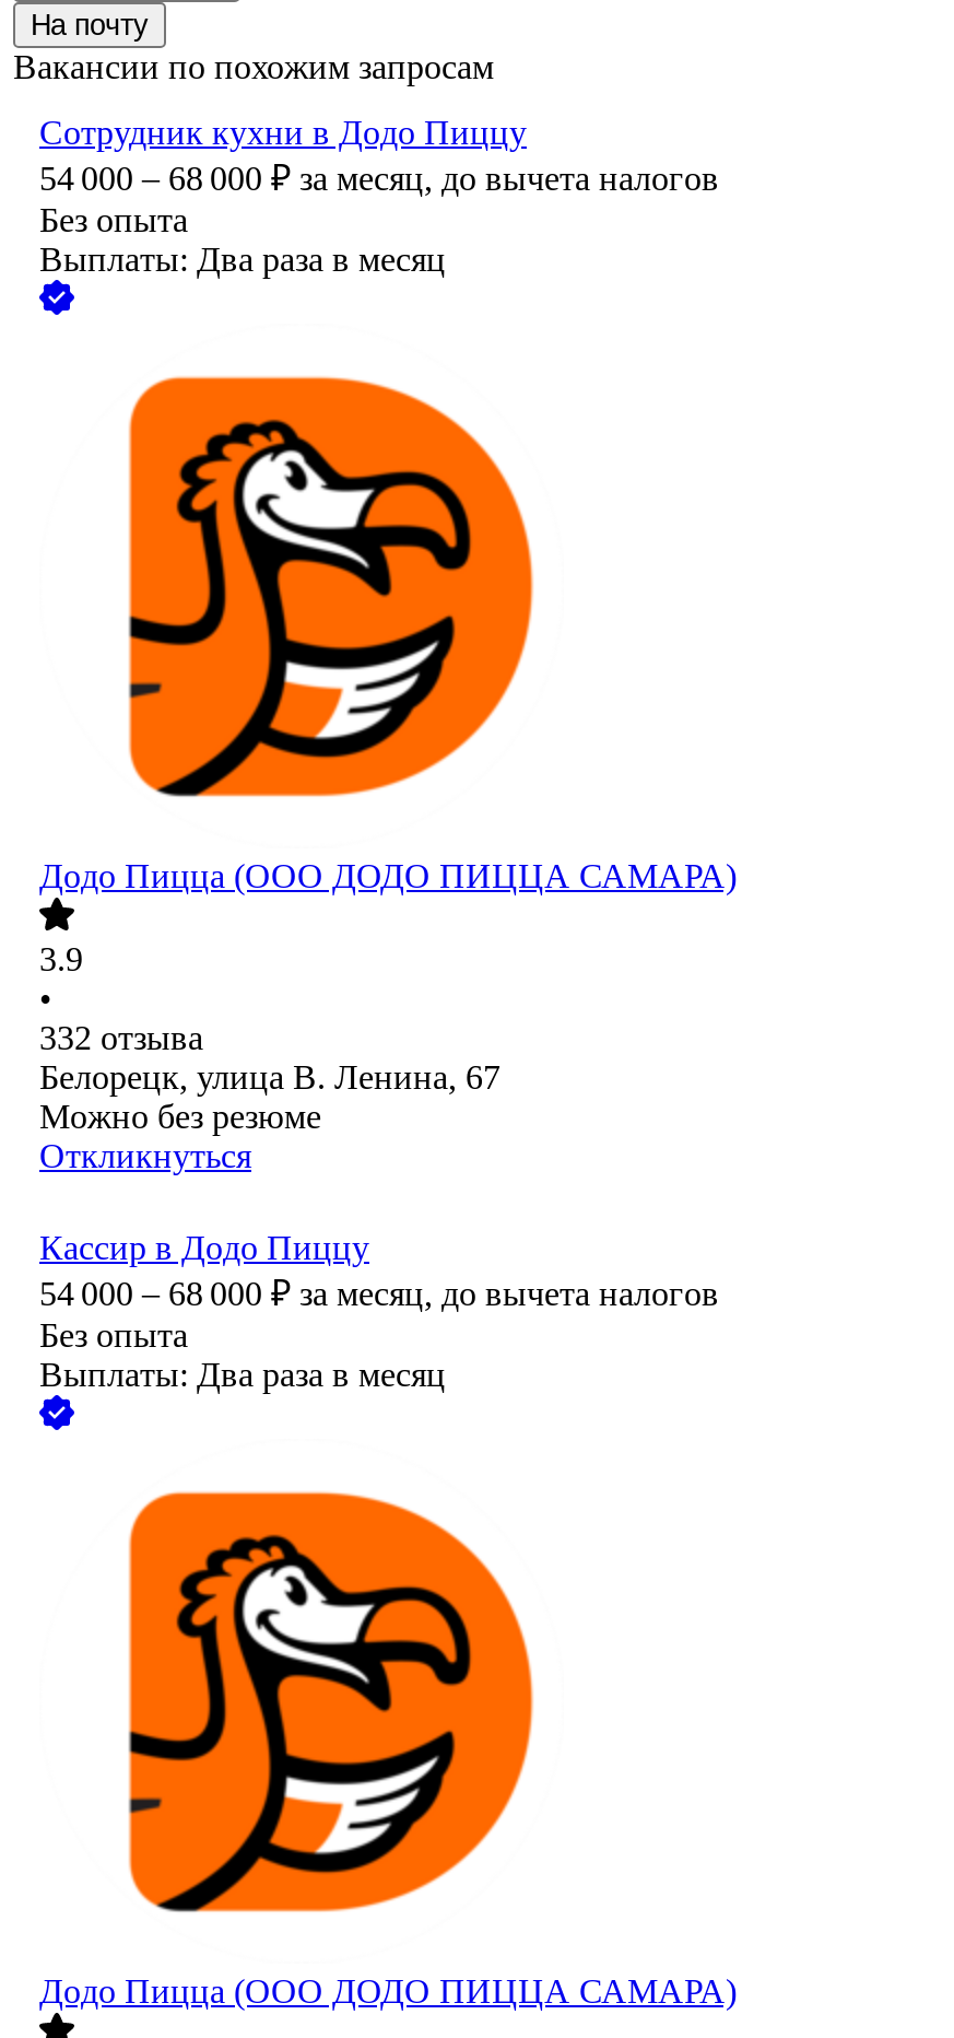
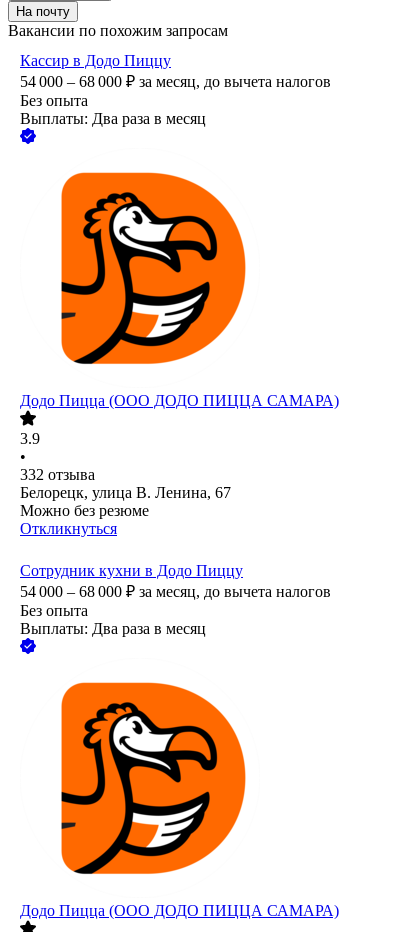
moved down: Сотрудник кухни в Додо Пиццу

moved up: Кассир в Додо Пиццу
